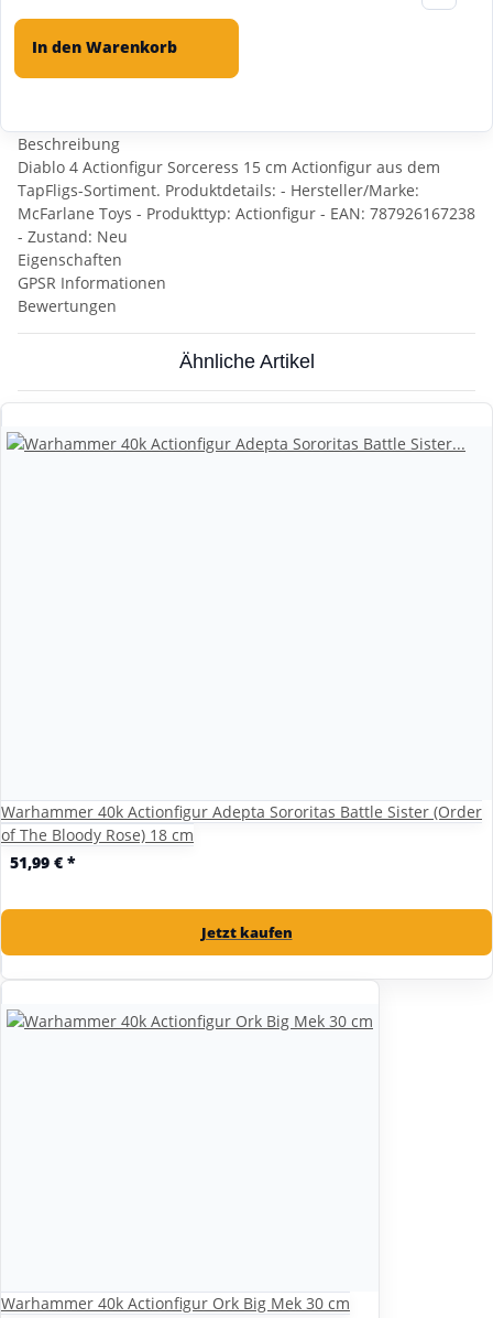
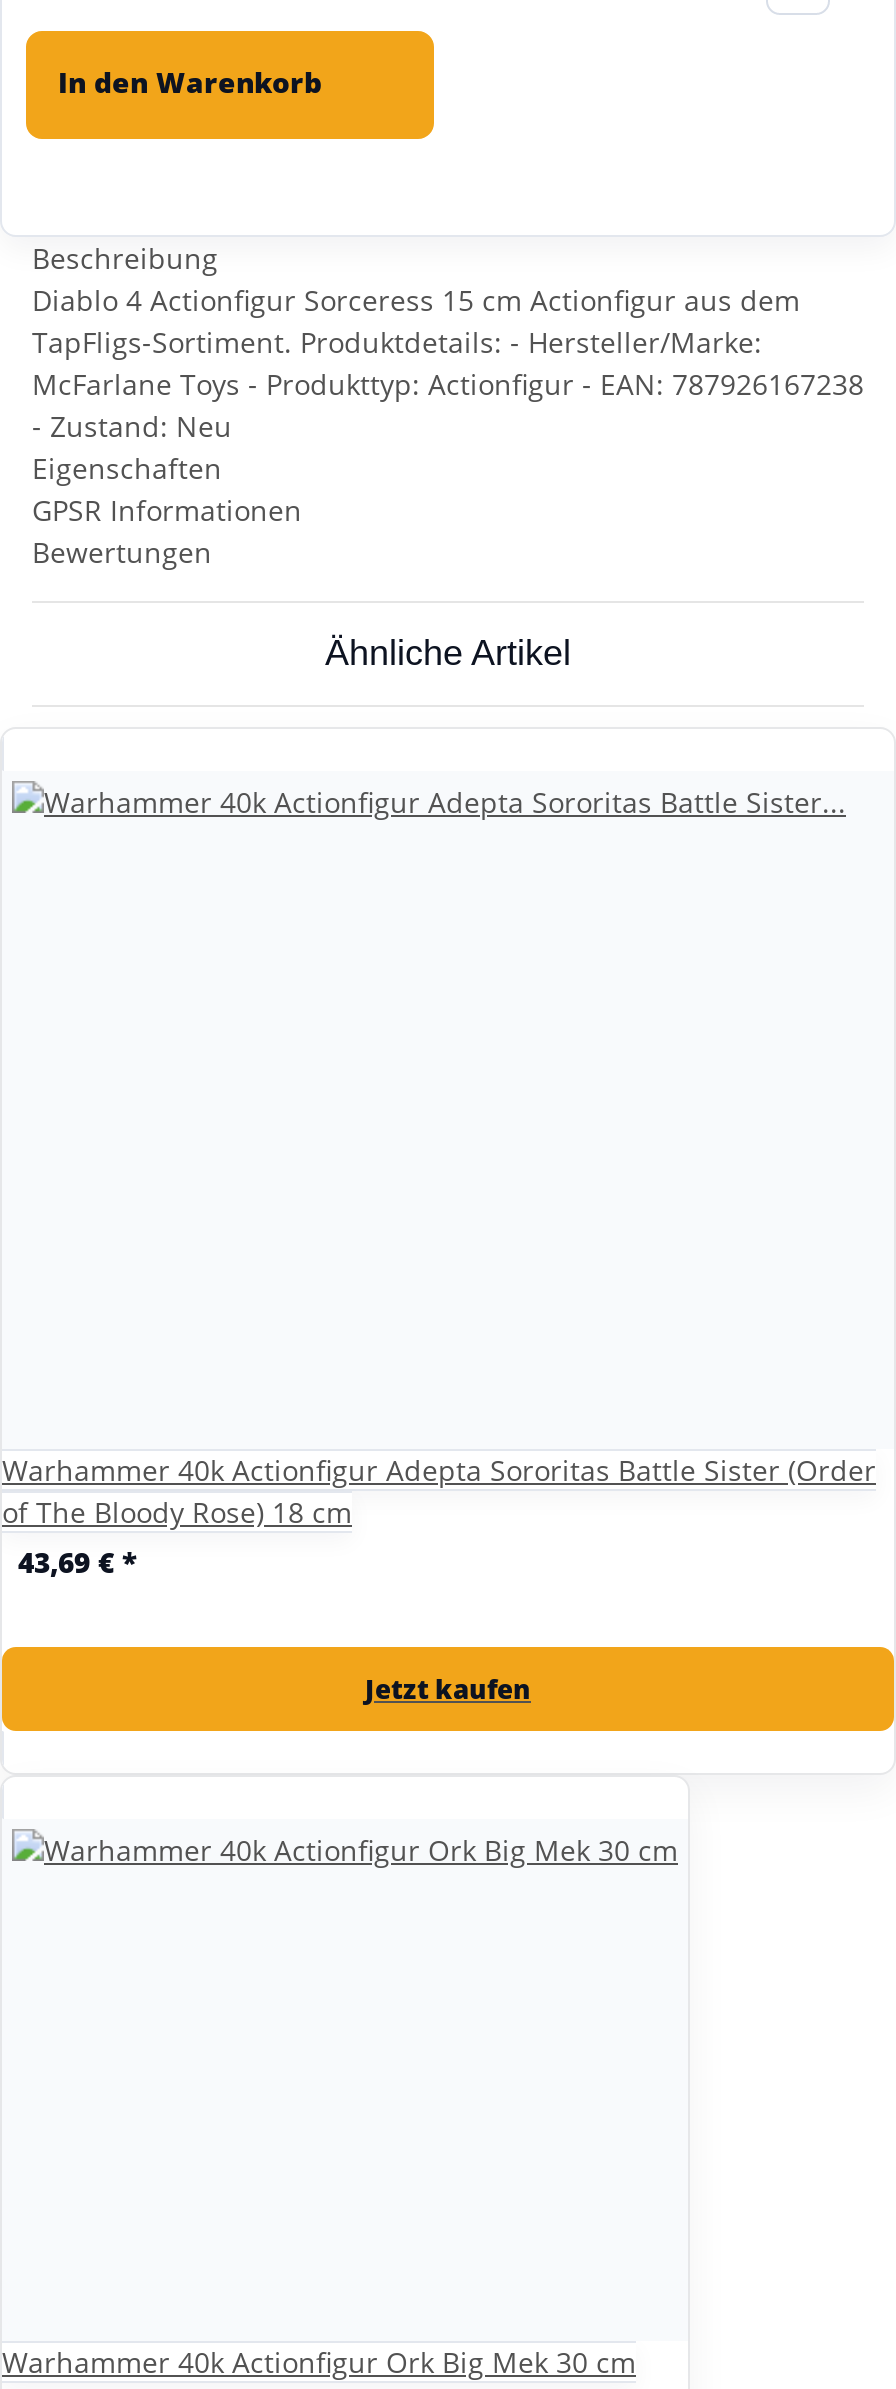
- 51,99 €*
+ 43,69 €*
